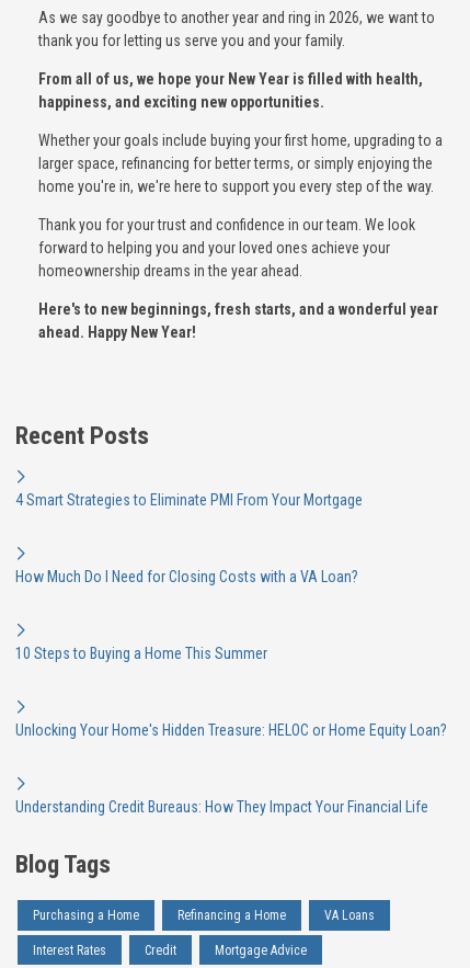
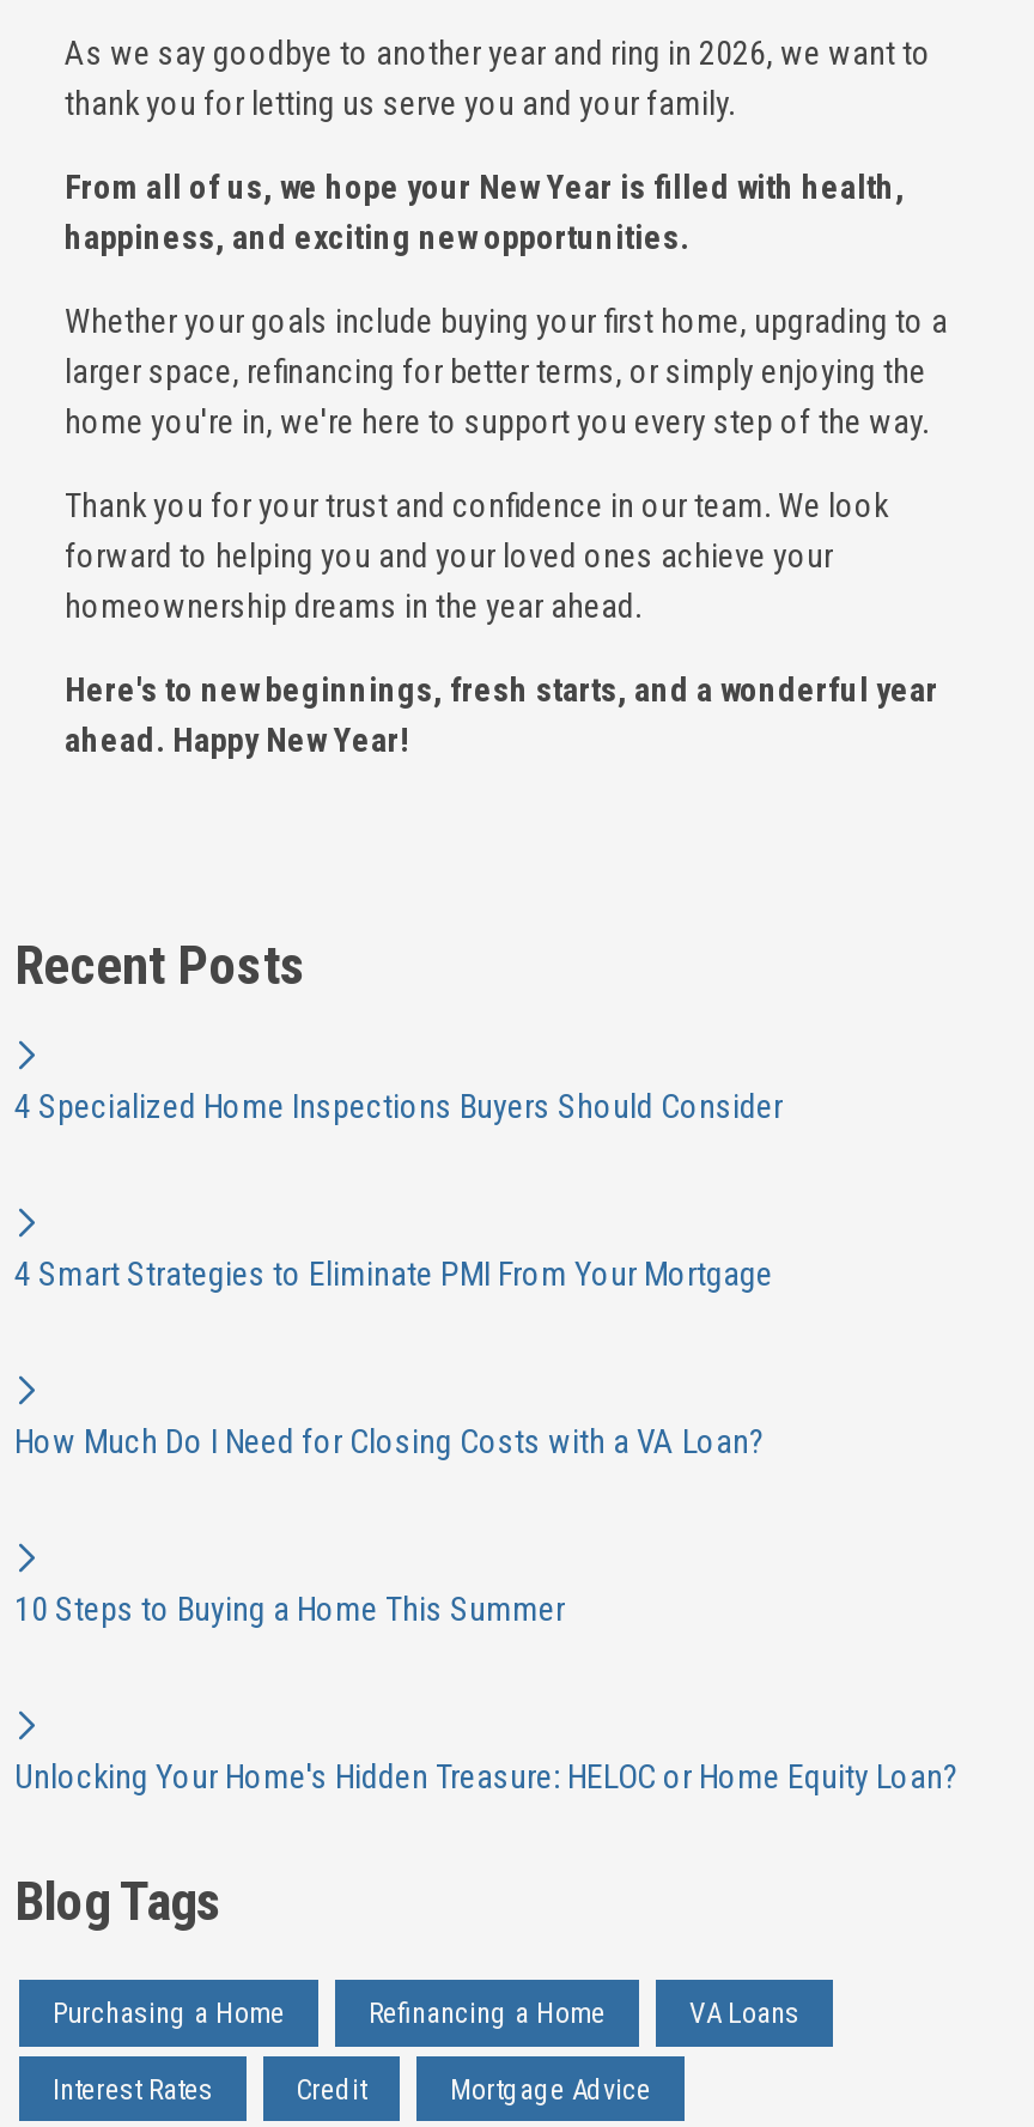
+ 4 Specialized Home Inspections Buyers Should Consider

moved down: 4 Smart Strategies to Eliminate PMI From Your Mortgage | How Much Do I Need for Closing Costs with a VA Loan? | 10 Steps to Buying a Home This Summer | Unlocking Your Home's Hidden Treasure: HELOC or Home Equity Loan?

- Understanding Credit Bureaus: How They Impact Your Financial Life
